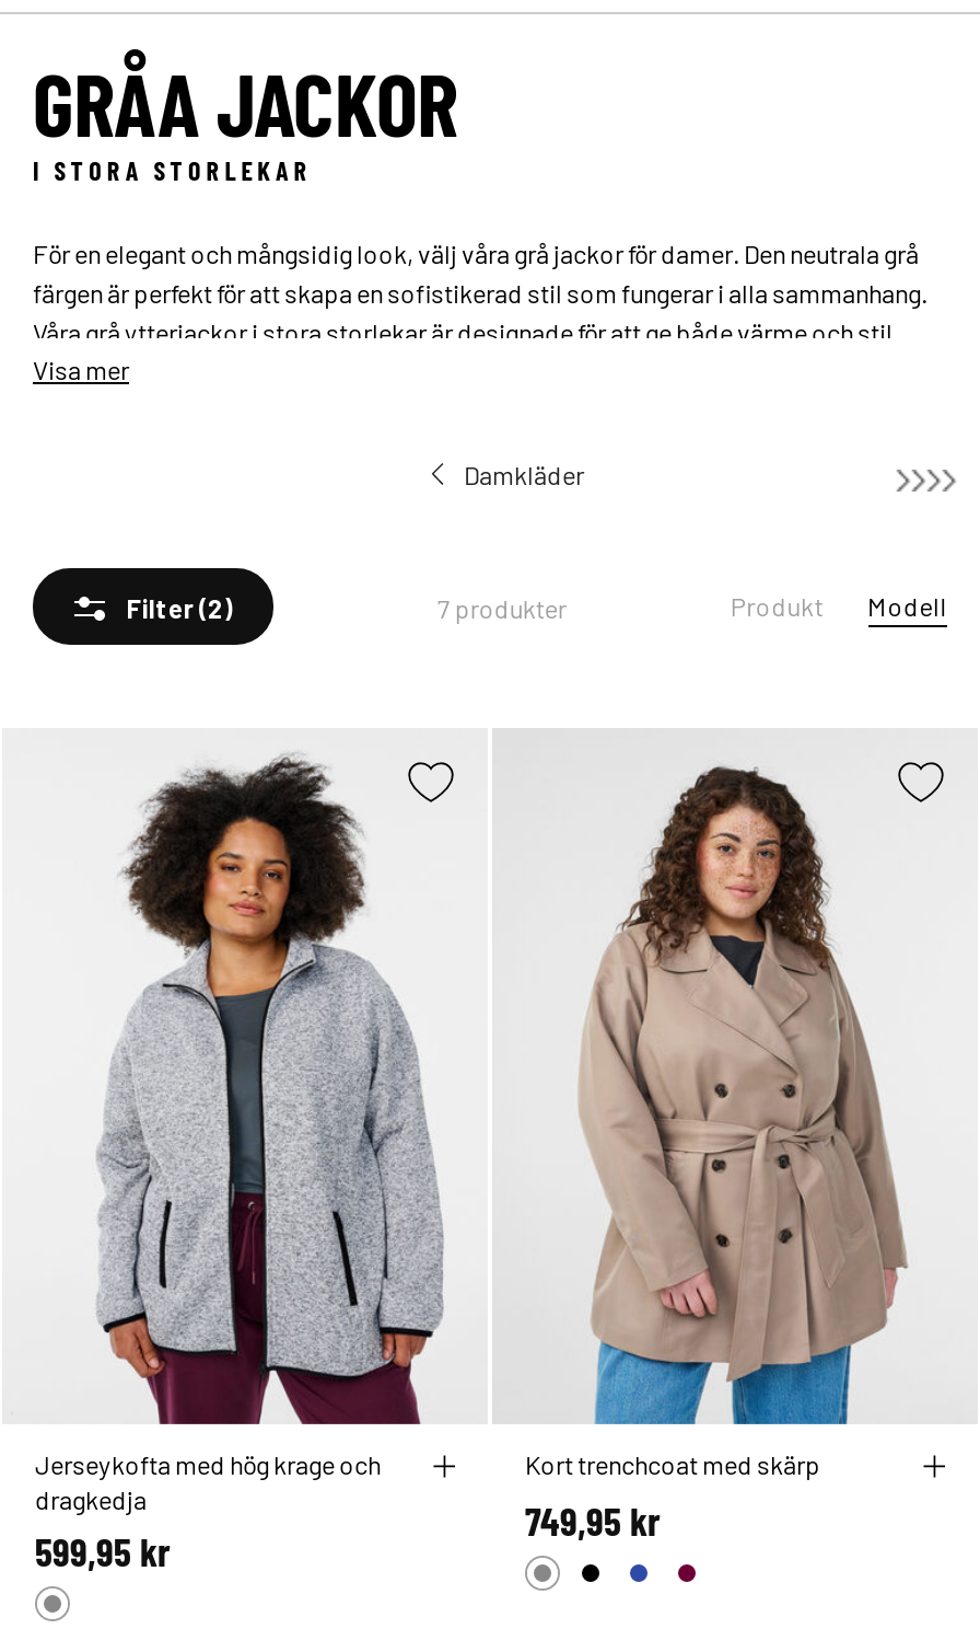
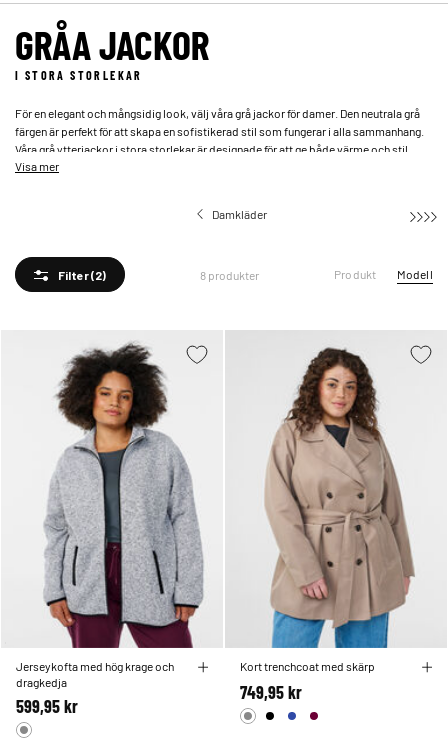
- 7 produkter
+ 8 produkter
